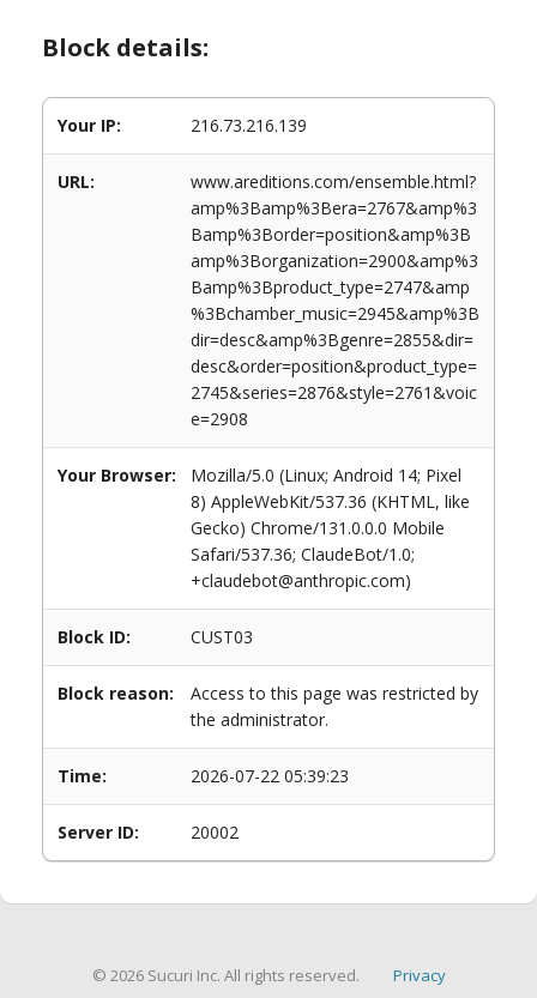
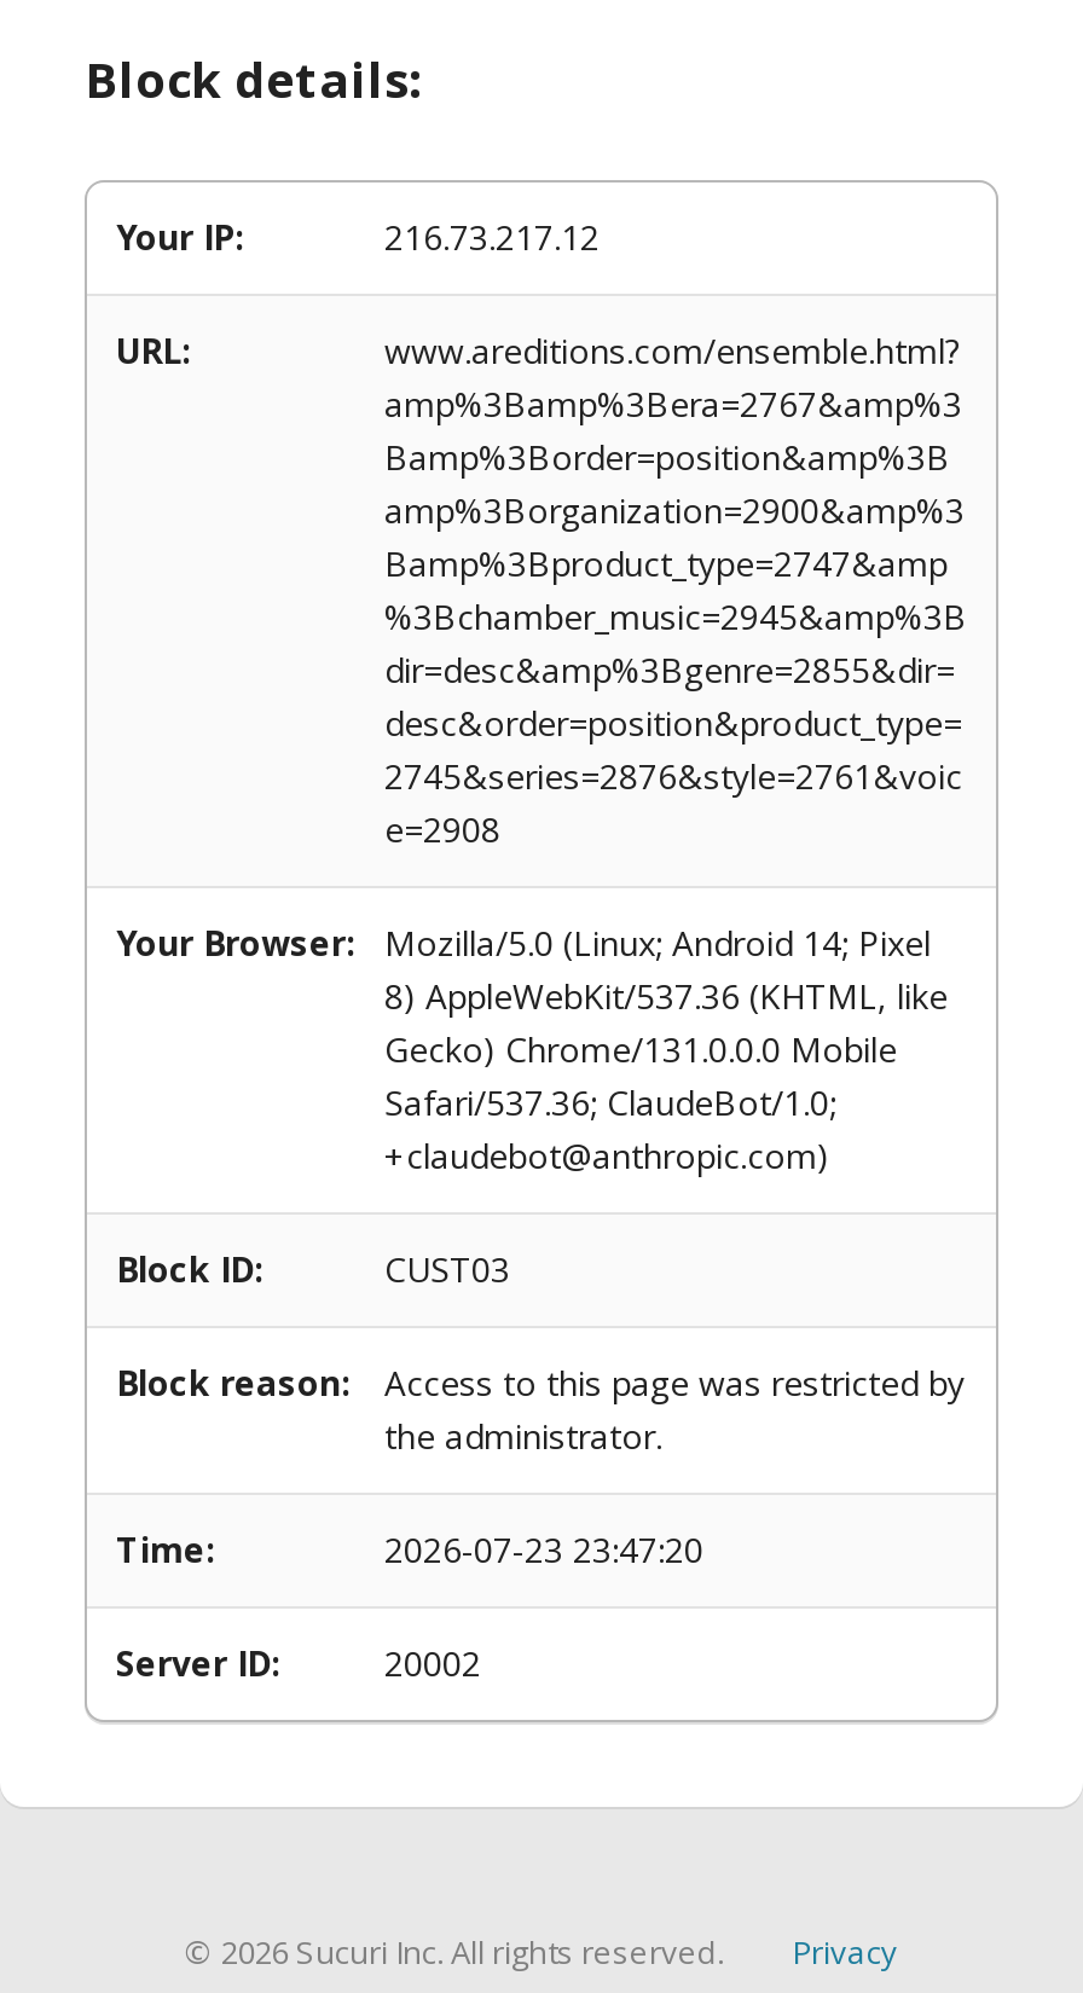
- 216.73.216.139
+ 216.73.217.12

- 2026-07-22 05:39:23
+ 2026-07-23 23:47:20
